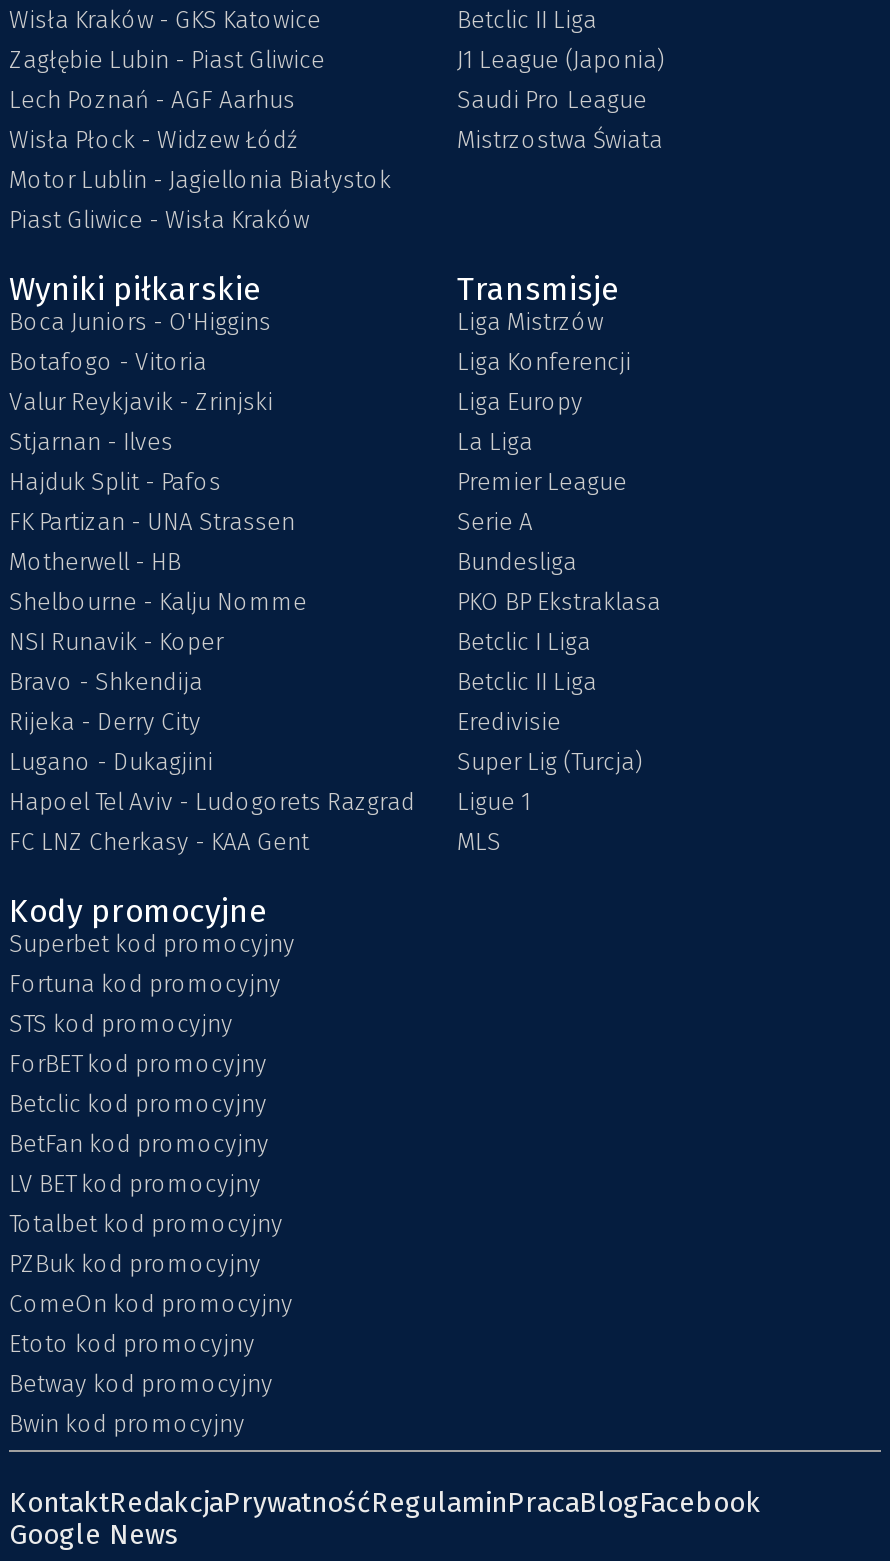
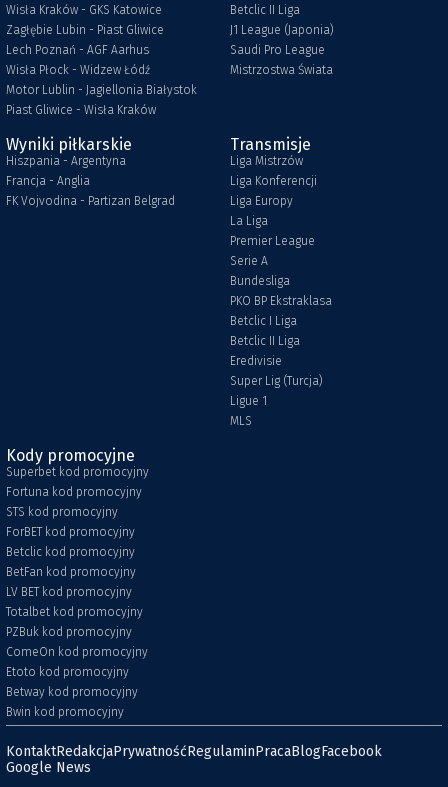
- Boca Juniors - O'Higgins
- Botafogo - Vitoria
- Valur Reykjavik - Zrinjski
- Stjarnan - Ilves
- Hajduk Split - Pafos
- FK Partizan - UNA Strassen
- Motherwell - HB
- Shelbourne - Kalju Nomme
- NSI Runavik - Koper
- Bravo - Shkendija
- Rijeka - Derry City
- Lugano - Dukagjini
- Hapoel Tel Aviv - Ludogorets Razgrad
- FC LNZ Cherkasy - KAA Gent
+ Hiszpania - Argentyna
+ Francja - Anglia
+ FK Vojvodina - Partizan Belgrad
